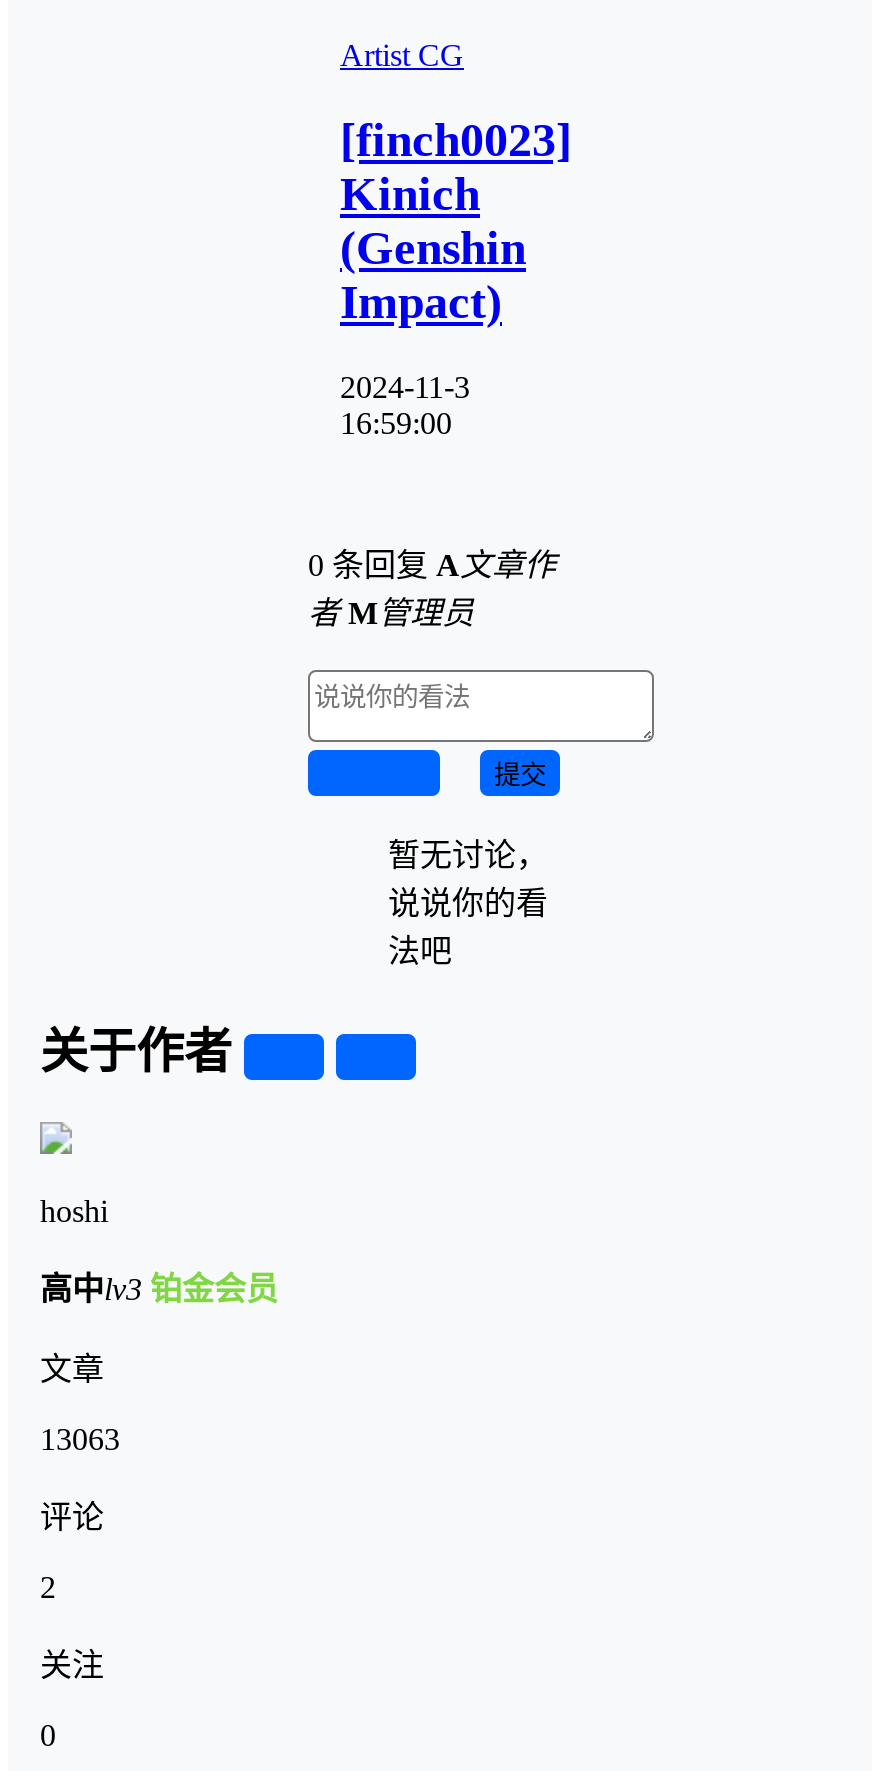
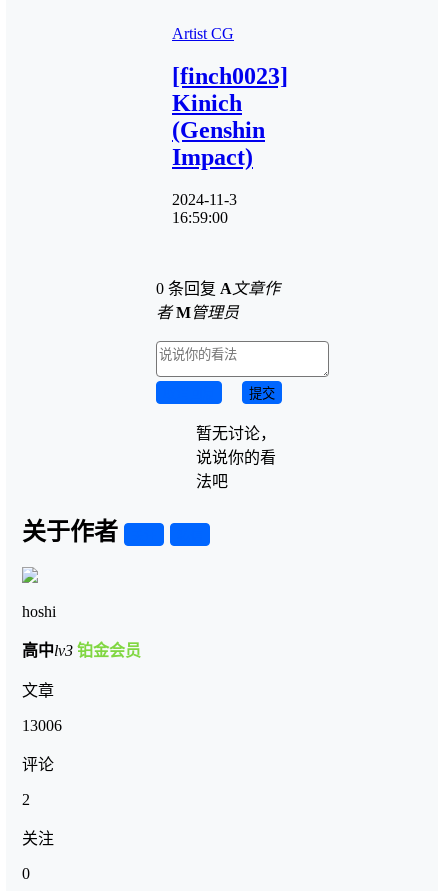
- 13063
+ 13006
